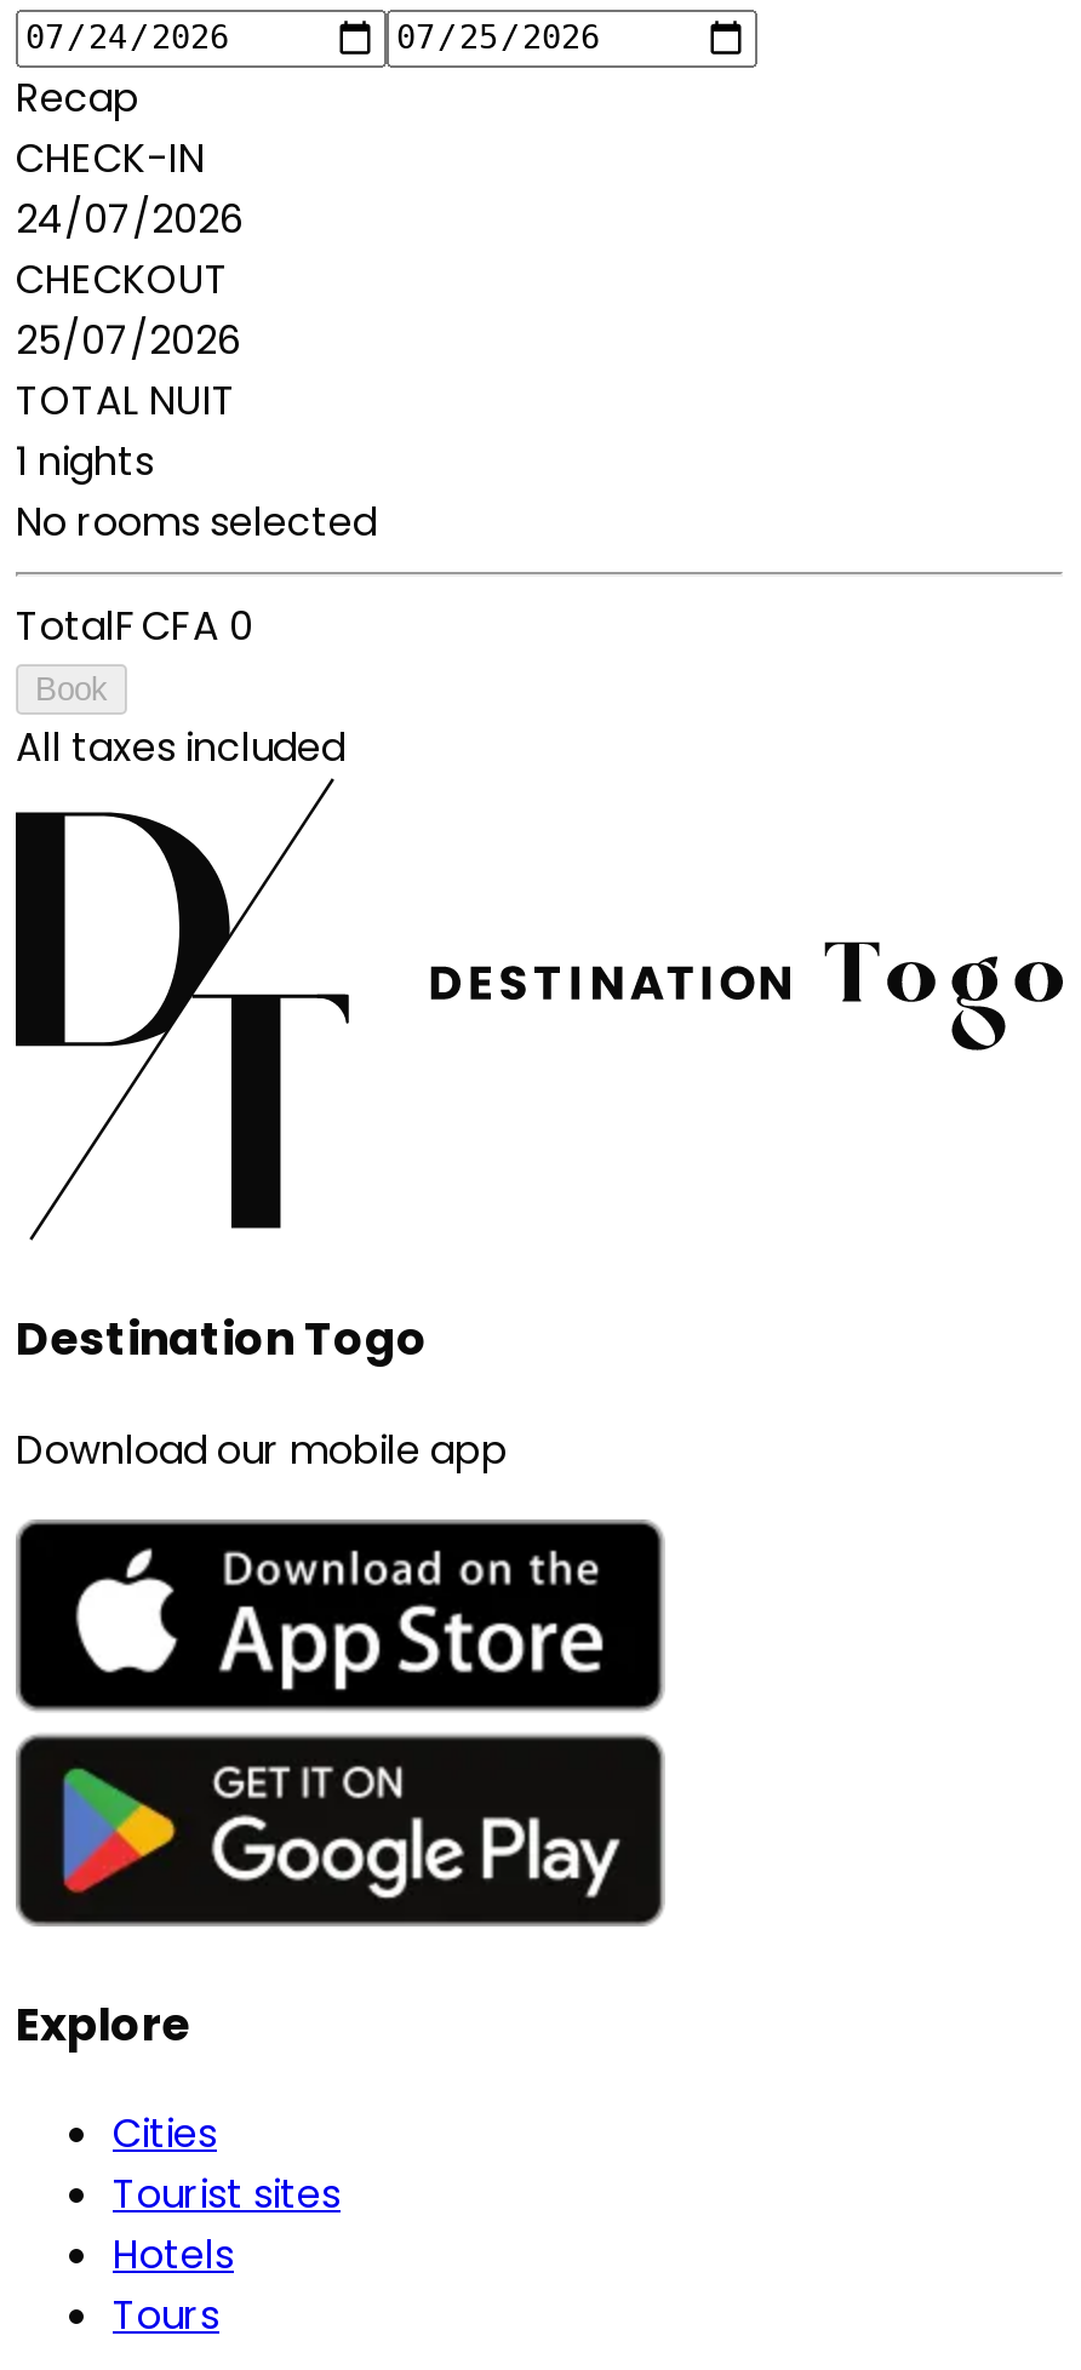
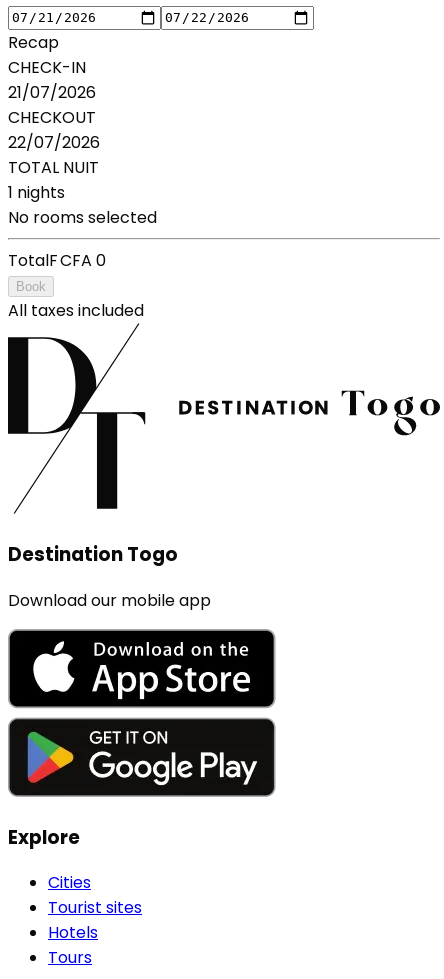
- 24/07/2026
+ 21/07/2026

- 25/07/2026
+ 22/07/2026
